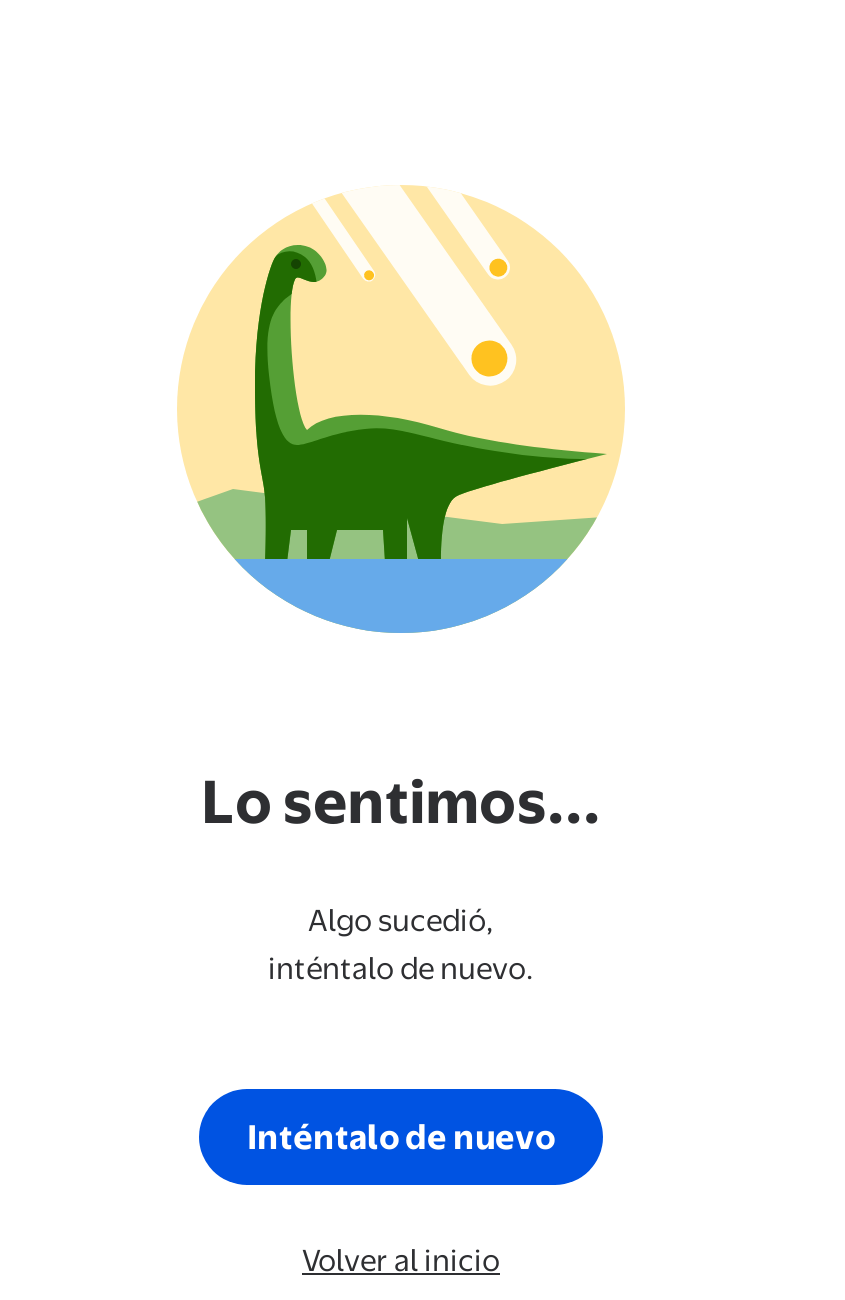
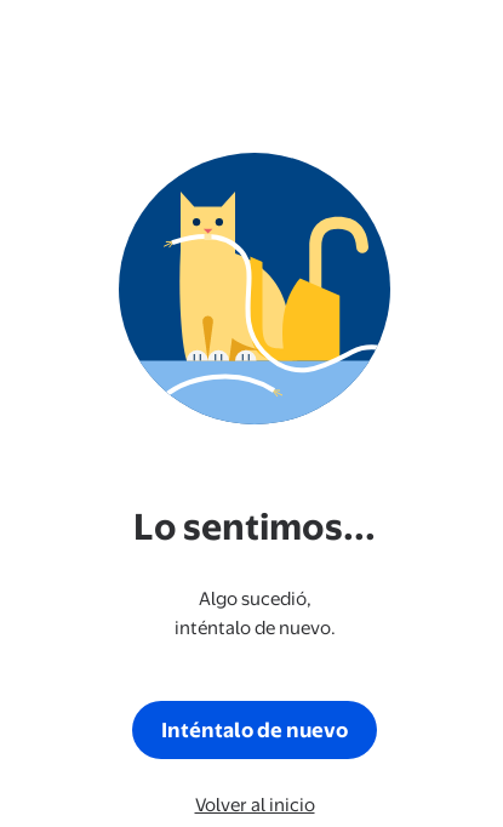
- [image]
+ [image]
